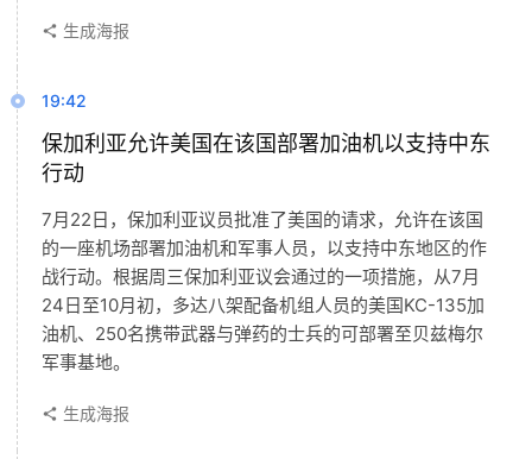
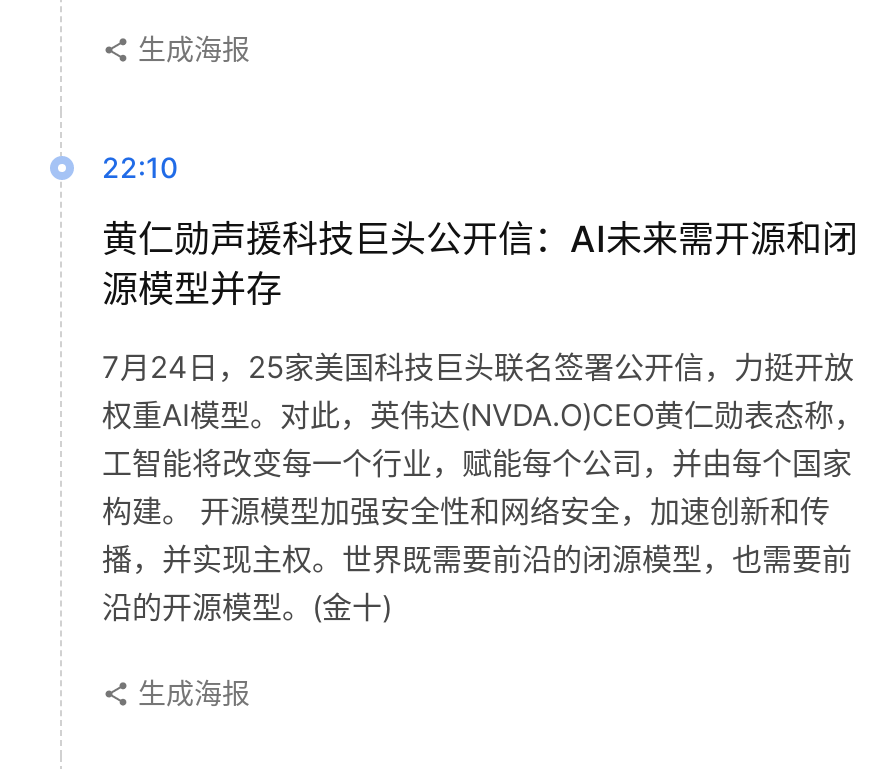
- 19:42
+ 22:10

- 保加利亚允许美国在该国部署加油机以支持中东
- 行动
+ 黄仁勋声援科技巨头公开信：AI未来需开源和闭
+ 源模型并存

- 7月22日，保加利亚议员批准了美国的请求，允许在该国
- 的一座机场部署加油机和军事人员，以支持中东地区的作
- 战行动。根据周三保加利亚议会通过的一项措施，从7月
- 24日至10月初，多达八架配备机组人员的美国KC-135加
- 油机、250名携带武器与弹药的士兵的可部署至贝兹梅尔
- 军事基地。
+ 7月24日，25家美国科技巨头联名签署公开信，力挺开放
+ 权重AI模型。对此，英伟达(NVDA.O)CEO黄仁勋表态称，
+ 工智能将改变每一个行业，赋能每个公司，并由每个国家
+ 构建。 开源模型加强安全性和网络安全，加速创新和传
+ 播，并实现主权。世界既需要前沿的闭源模型，也需要前
+ 沿的开源模型。(金十)
